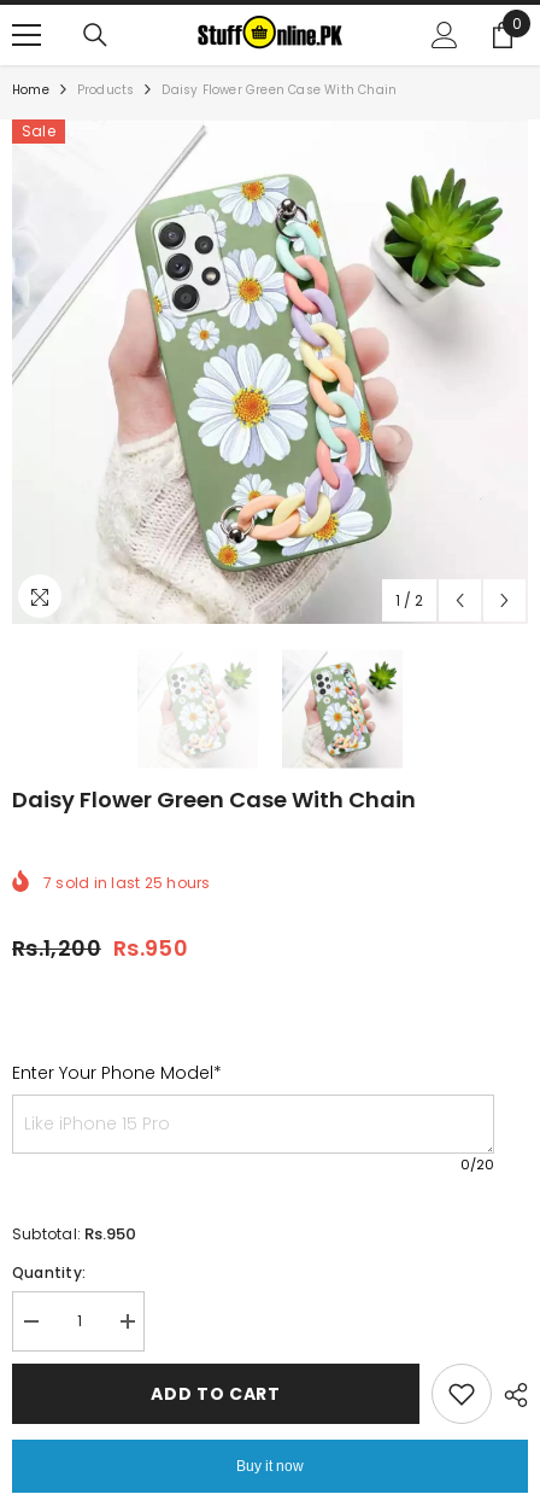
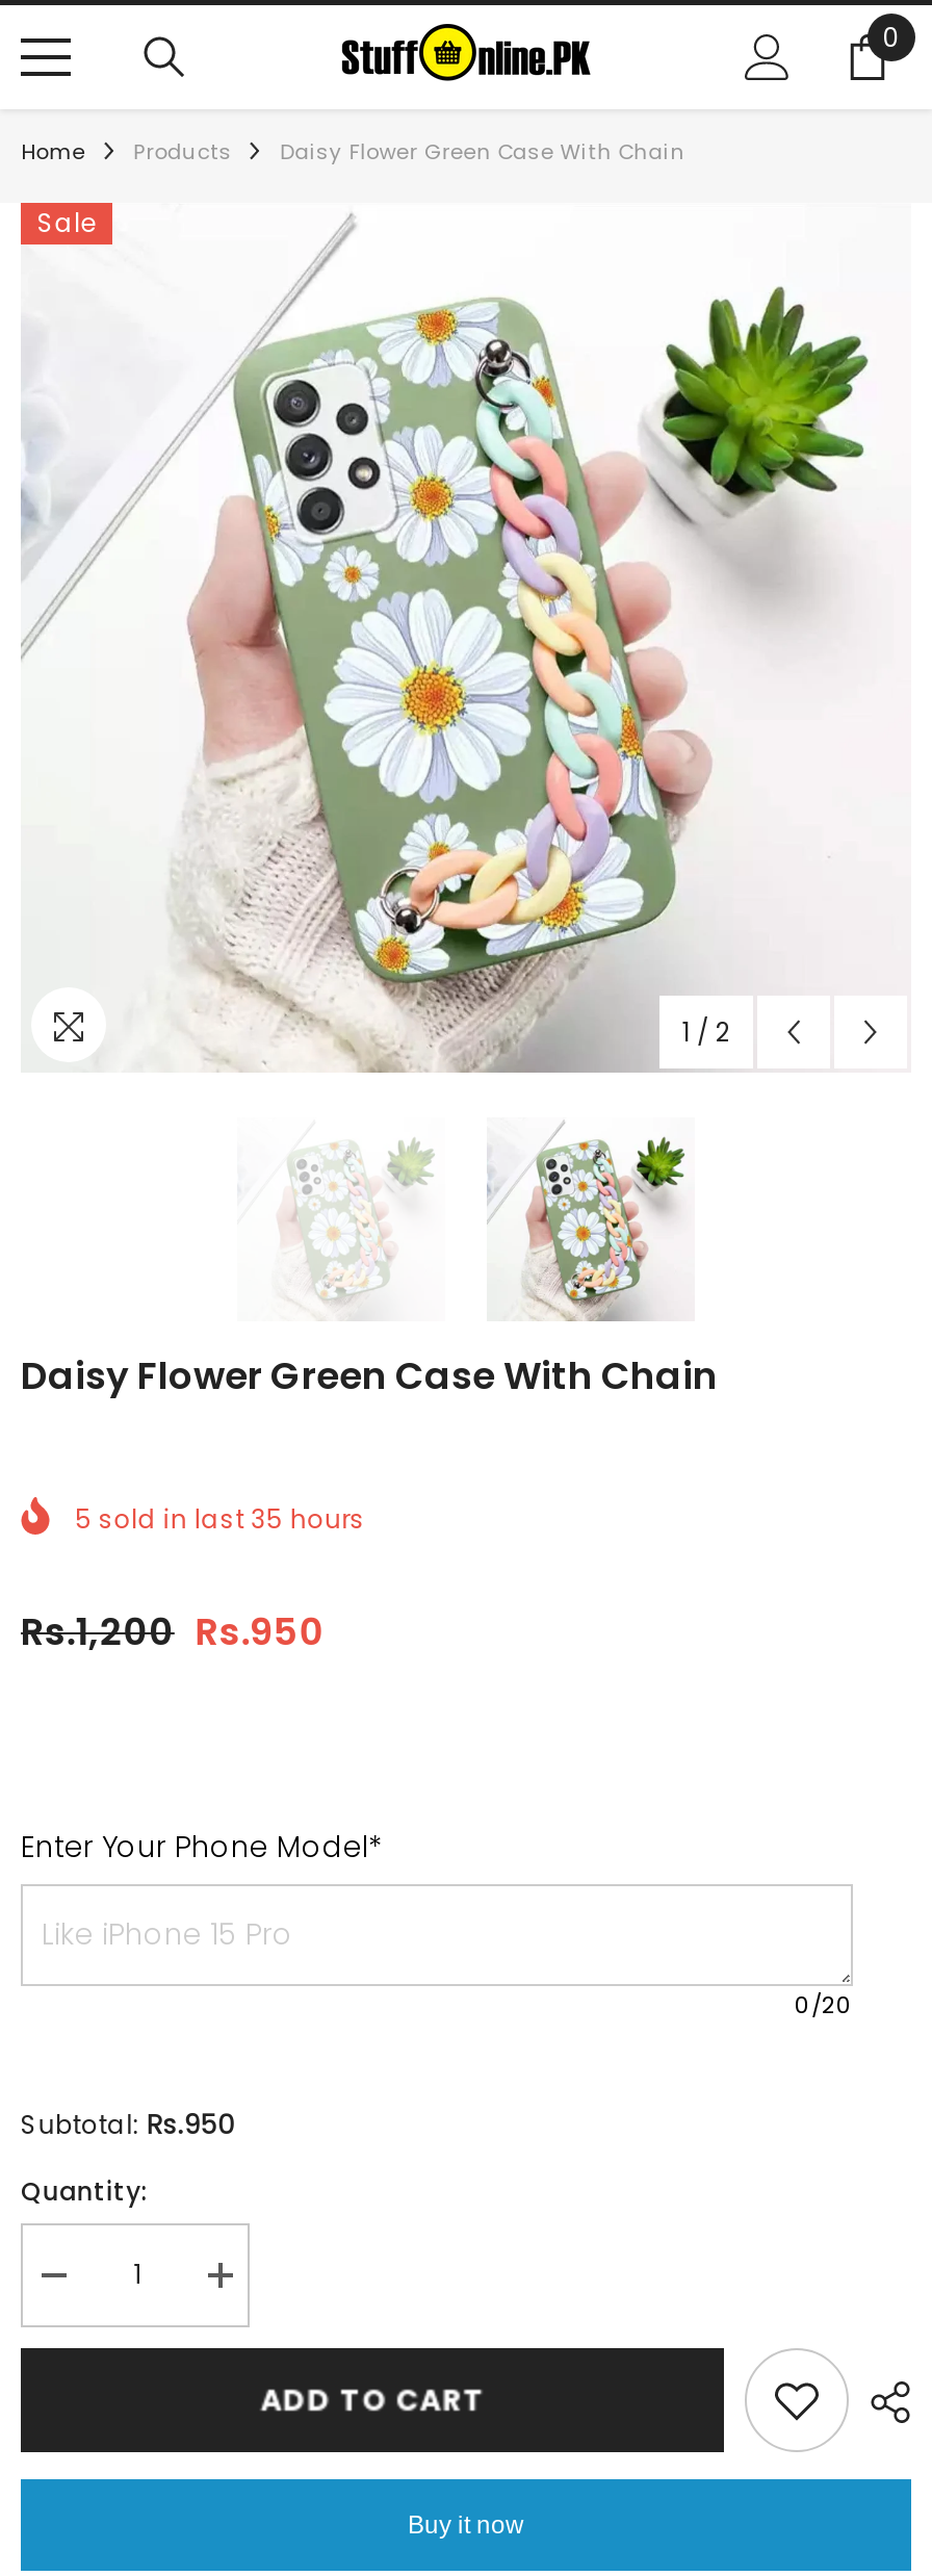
- 7 sold in last 25 hours
+ 5 sold in last 35 hours
